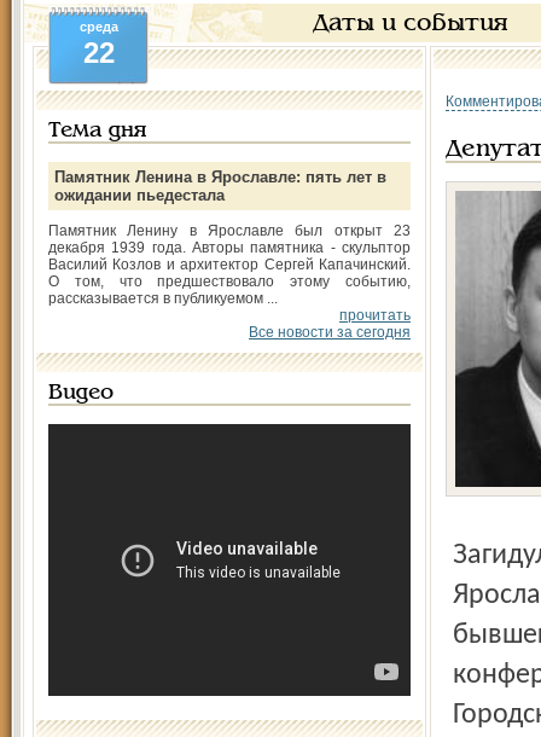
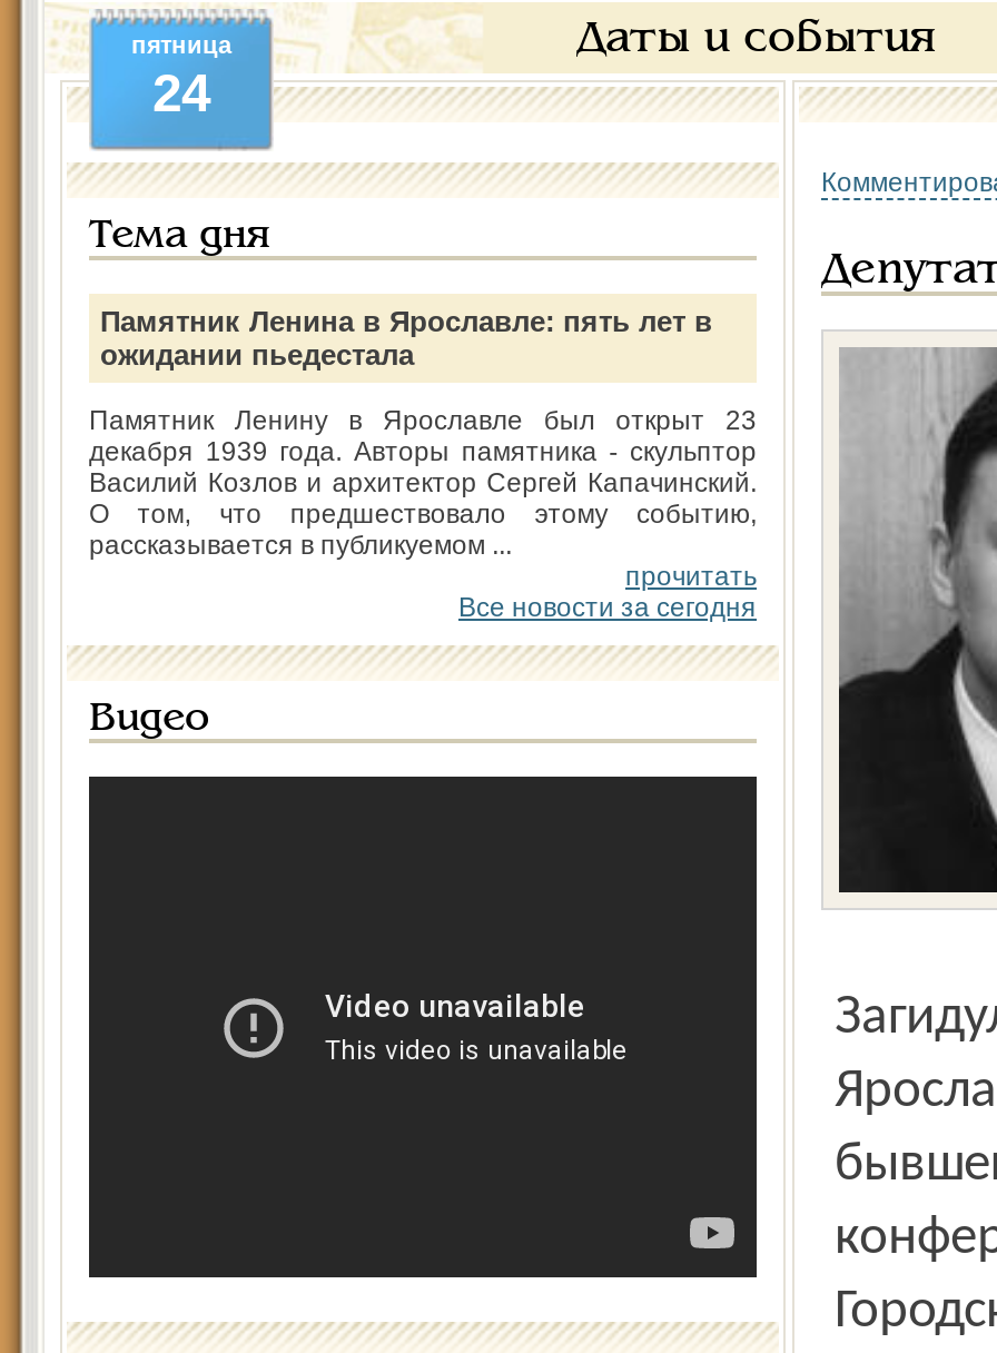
- среда
- 22
+ пятница
+ 24
